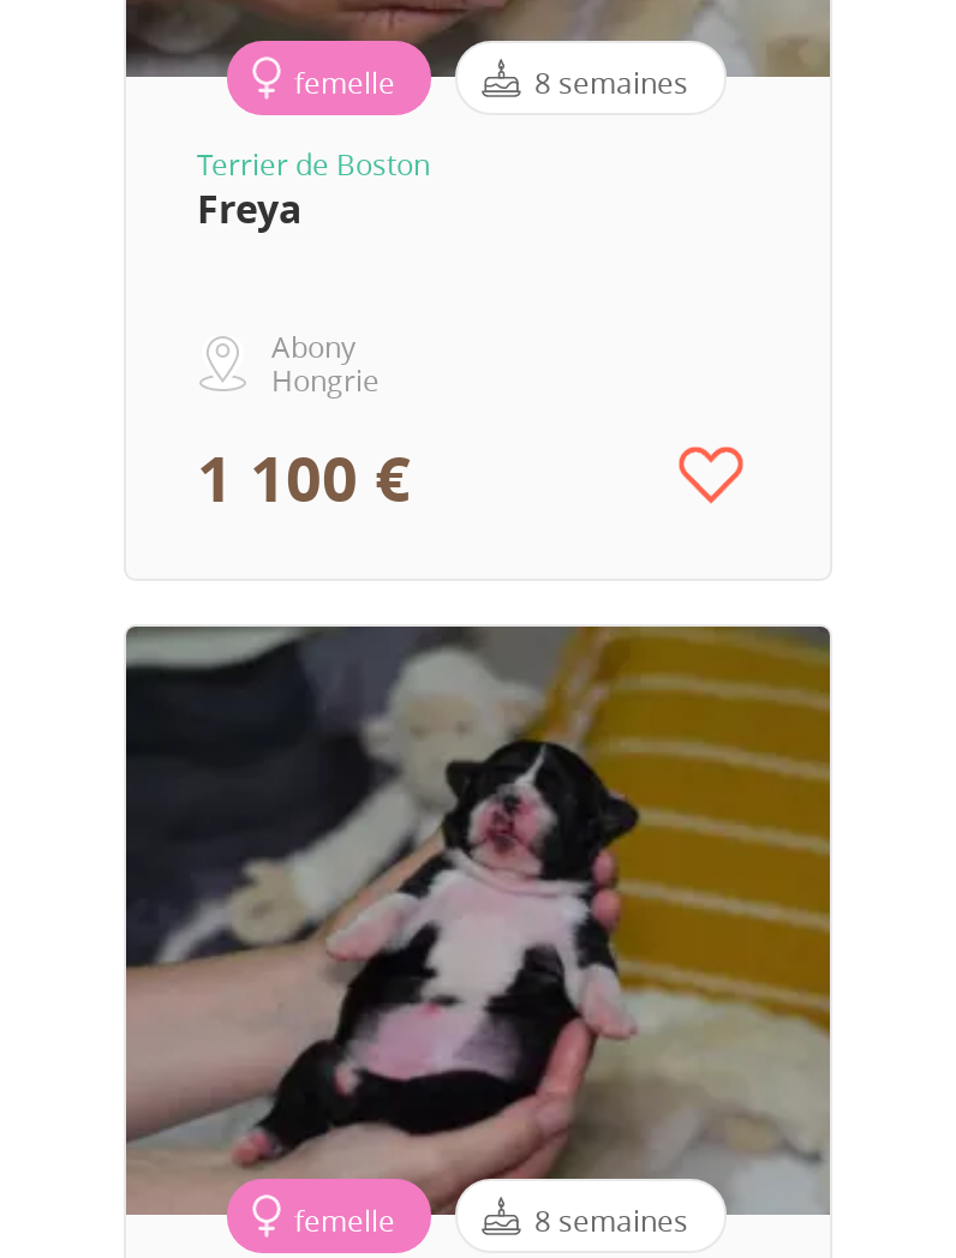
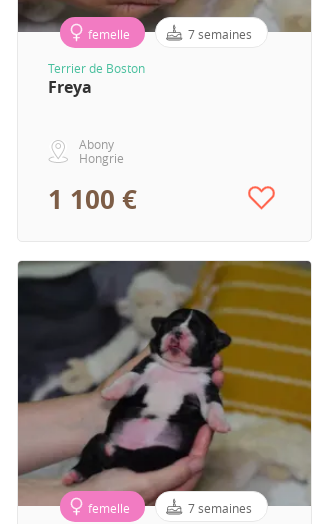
- 8 semaines
+ 7 semaines

- 8 semaines
+ 7 semaines
